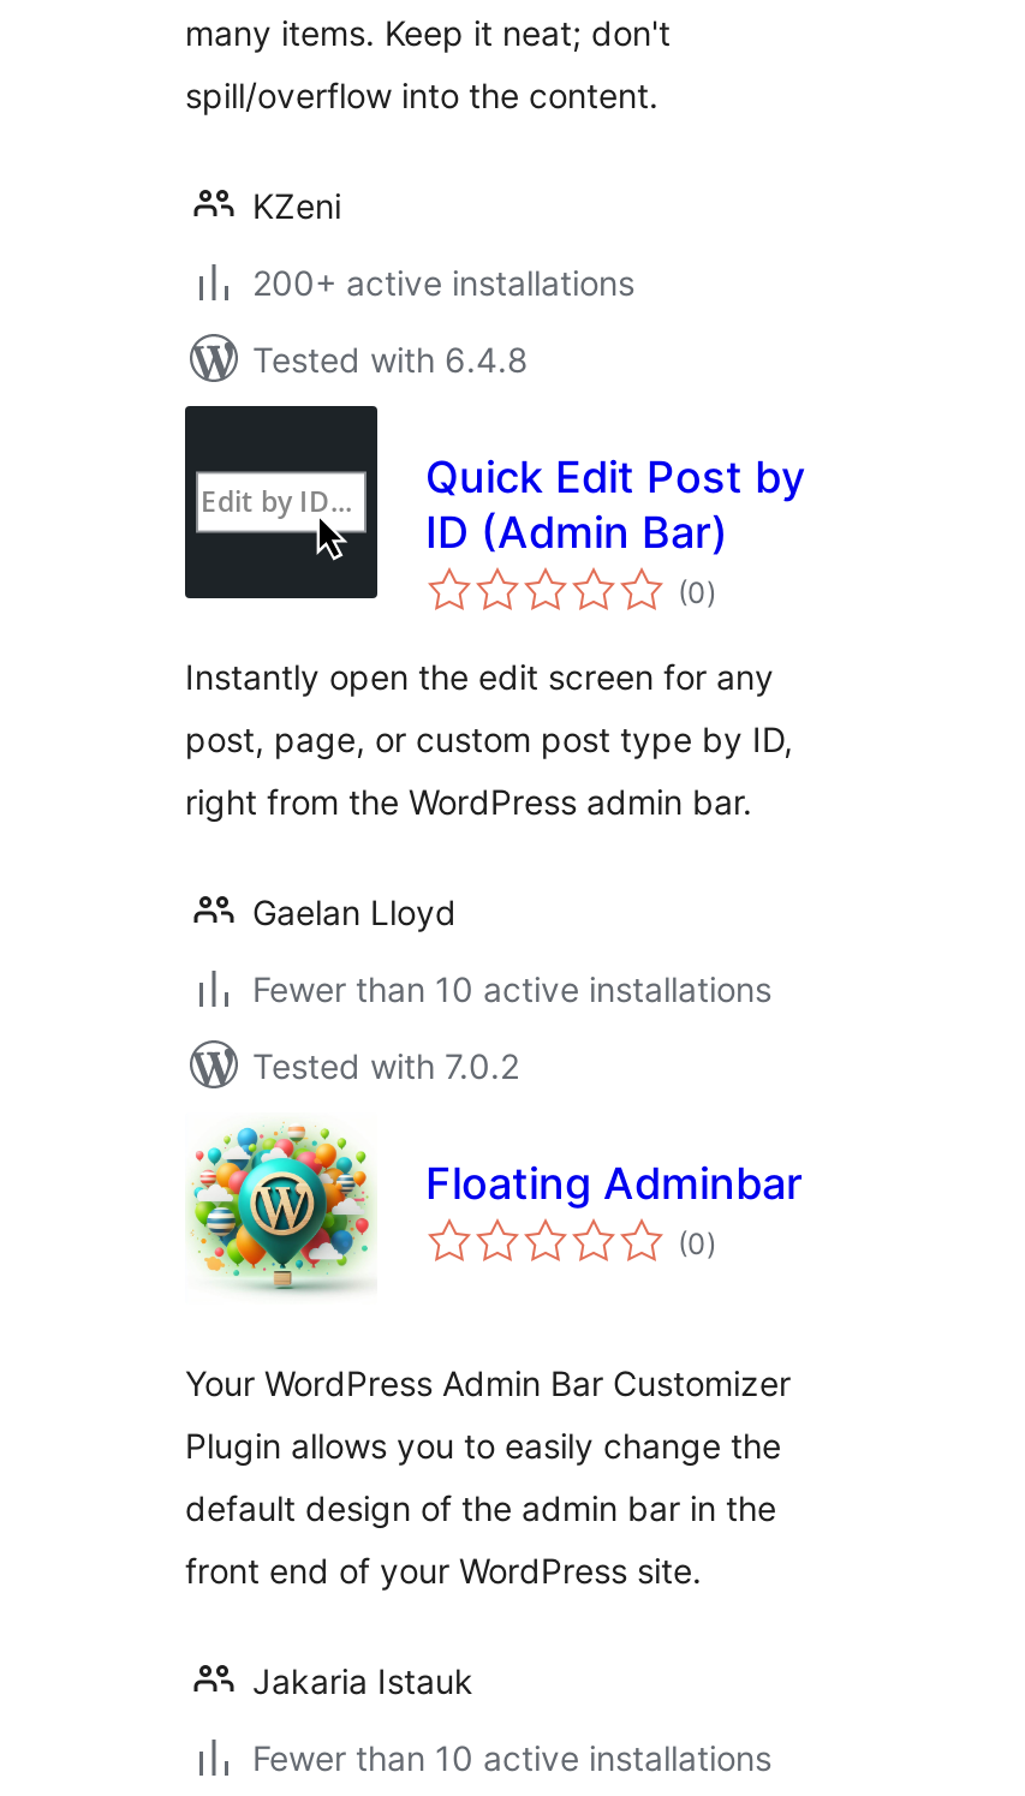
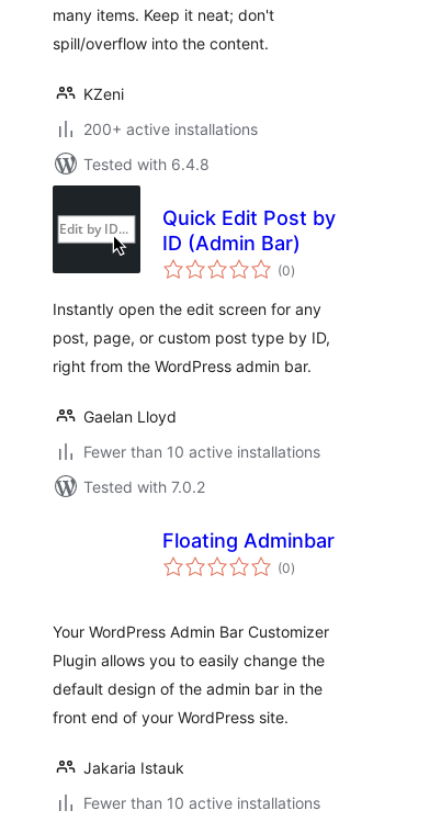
- [image]
